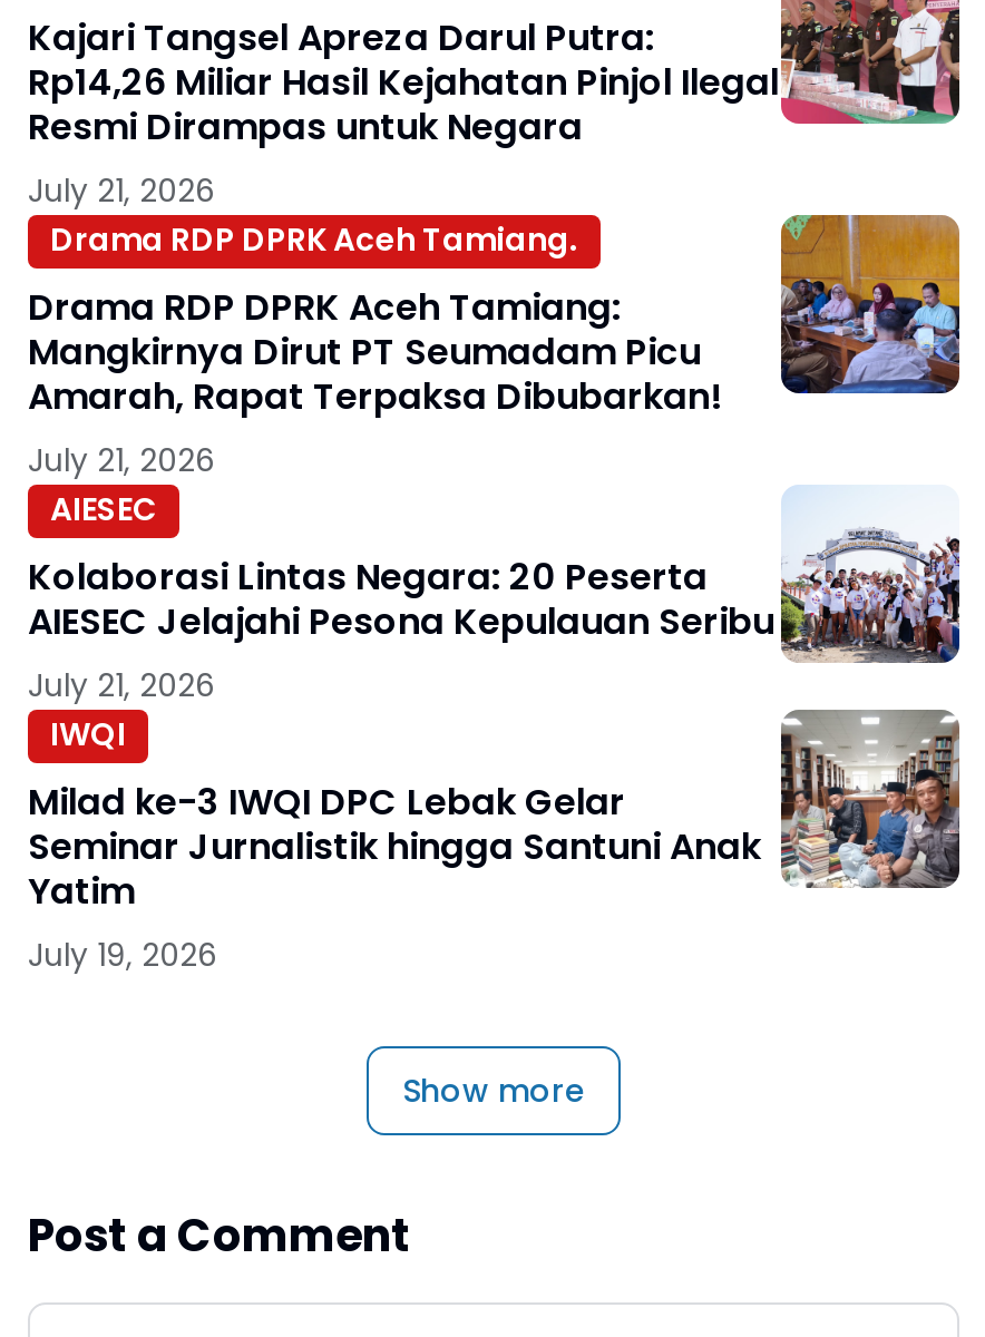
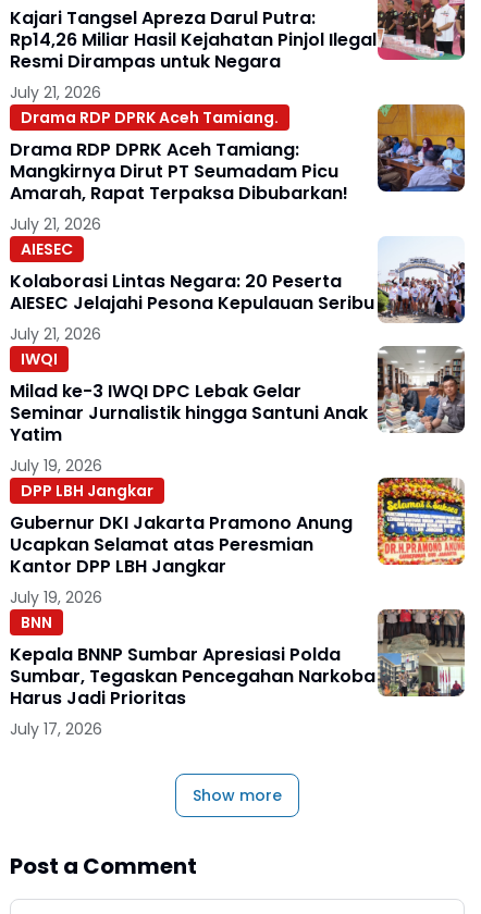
+ [image]
+ DPP LBH Jangkar
+ Gubernur DKI Jakarta Pramono Anung
+ Ucapkan Selamat atas Peresmian
+ Kantor DPP LBH Jangkar
+ July 19, 2026
+ BNN
+ Kepala BNNP Sumbar Apresiasi Polda
+ Sumbar, Tegaskan Pencegahan Narkoba
+ Harus Jadi Prioritas
+ July 17, 2026

+ [image]
